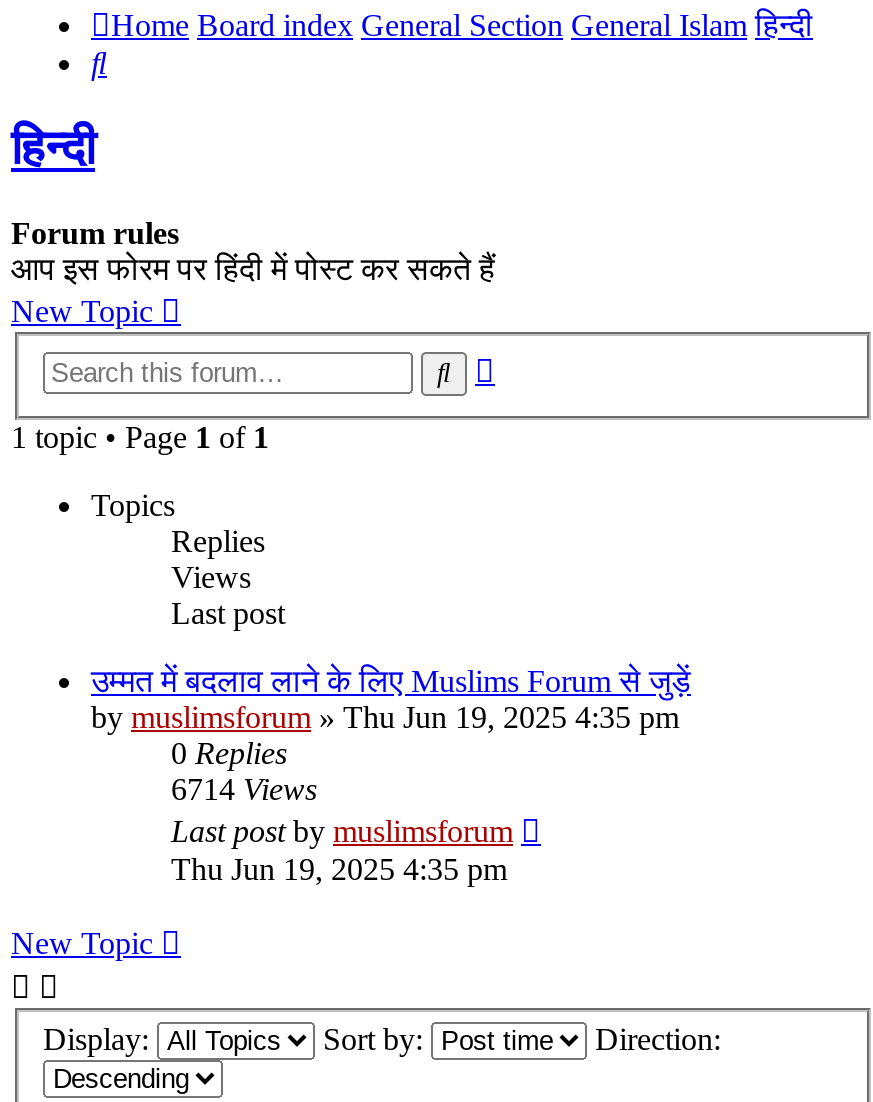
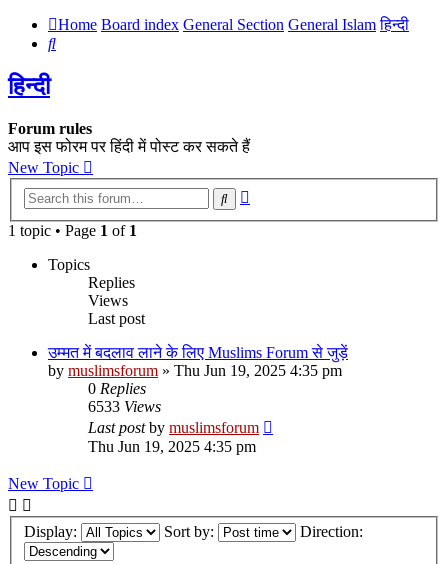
- 6714 Views
+ 6533 Views
